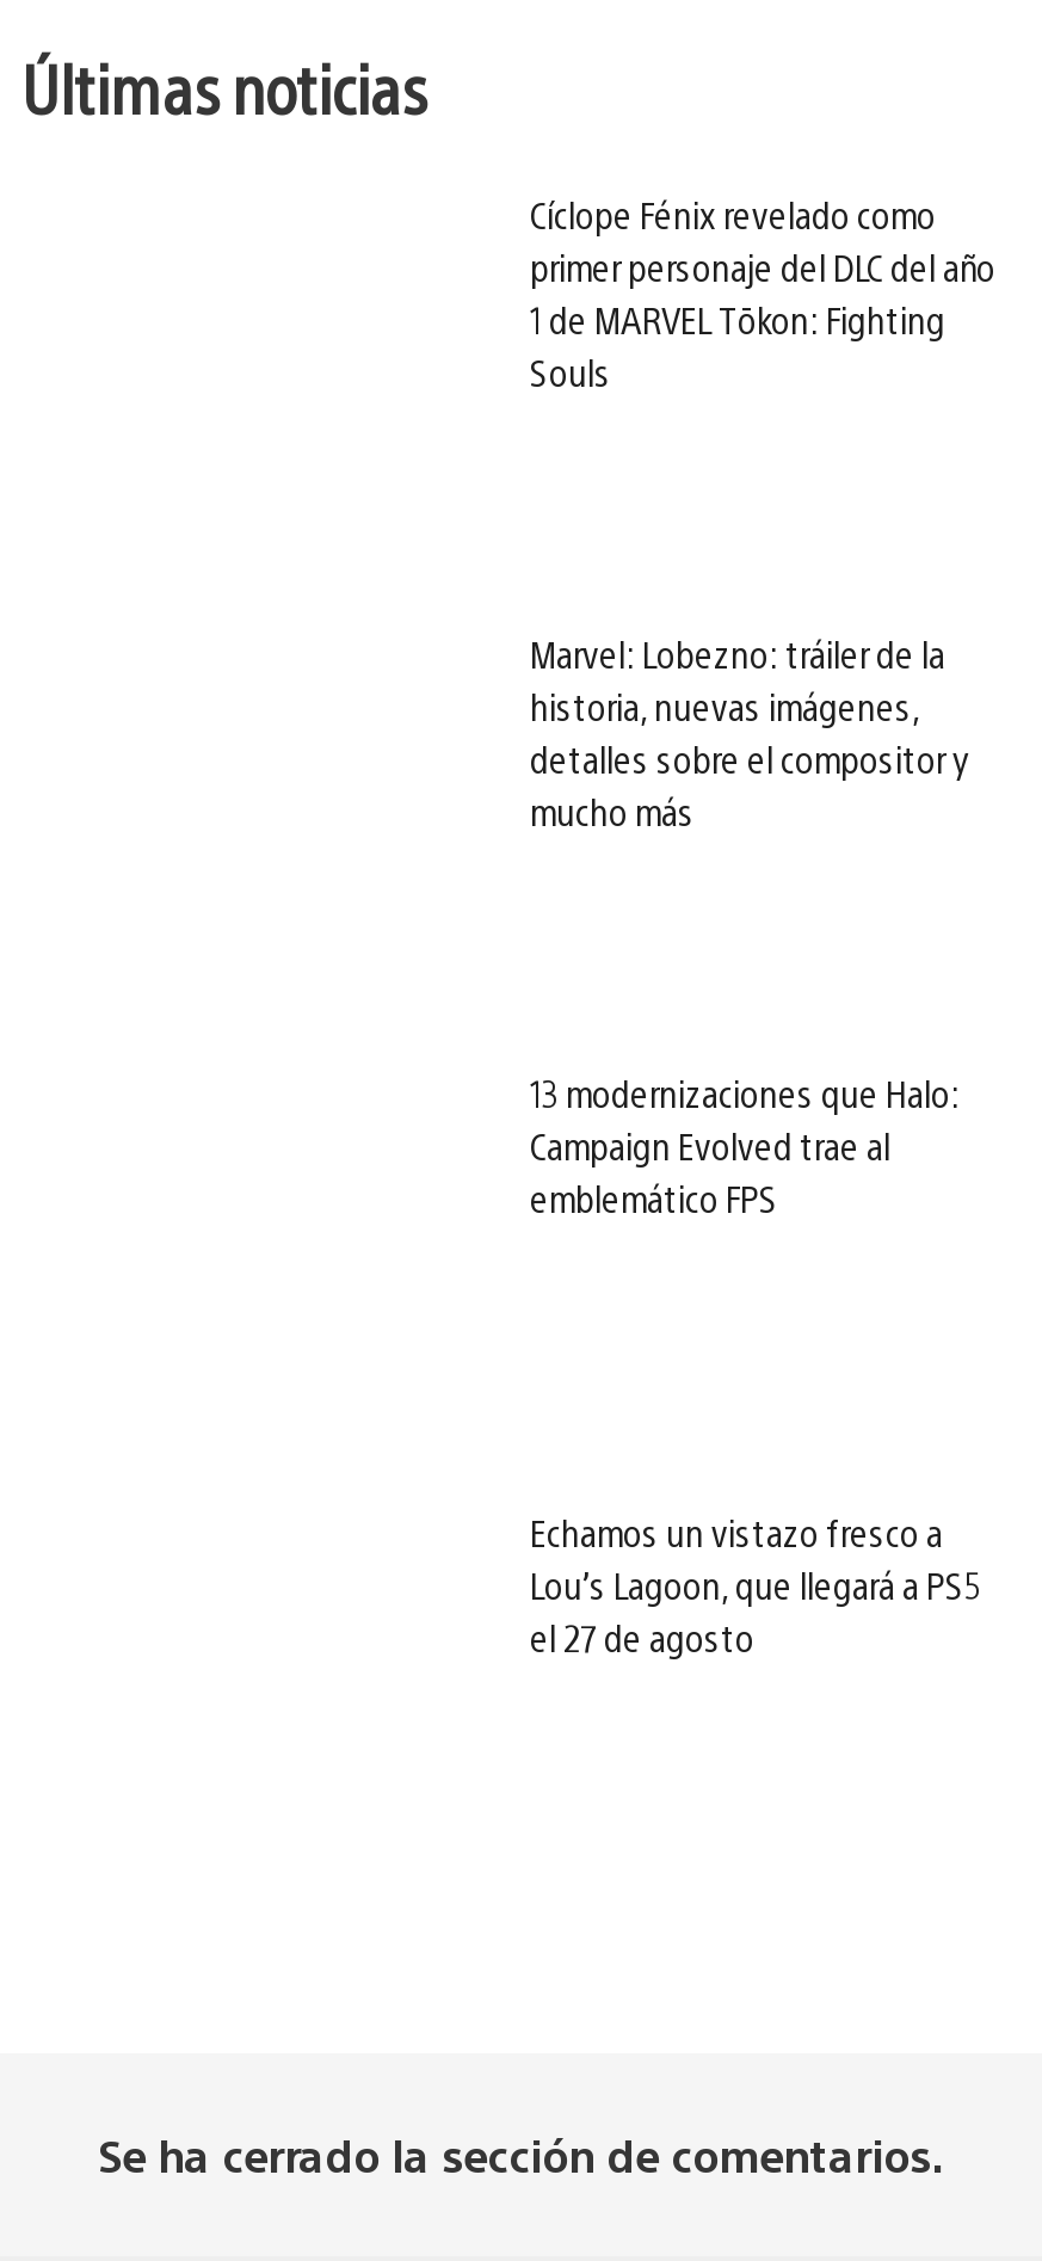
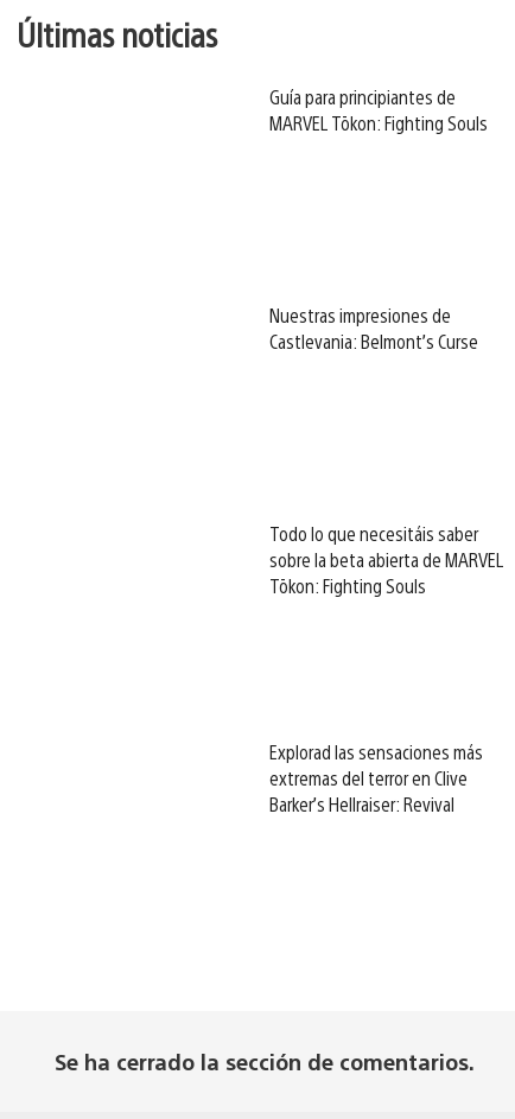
- Cíclope Fénix revelado como
- primer personaje del DLC del año
- 1 de MARVEL Tōkon: Fighting
- Souls
+ Guía para principiantes de
+ MARVEL Tōkon: Fighting Souls

- Marvel: Lobezno: tráiler de la
- historia, nuevas imágenes,
- detalles sobre el compositor y
- mucho más
+ Nuestras impresiones de
+ Castlevania: Belmont’s Curse

- 13 modernizaciones que Halo:
- Campaign Evolved trae al
- emblemático FPS
+ Todo lo que necesitáis saber
+ sobre la beta abierta de MARVEL
+ Tōkon: Fighting Souls

- Echamos un vistazo fresco a
- Lou’s Lagoon, que llegará a PS5
- el 27 de agosto
+ Explorad las sensaciones más
+ extremas del terror en Clive
+ Barker’s Hellraiser: Revival
